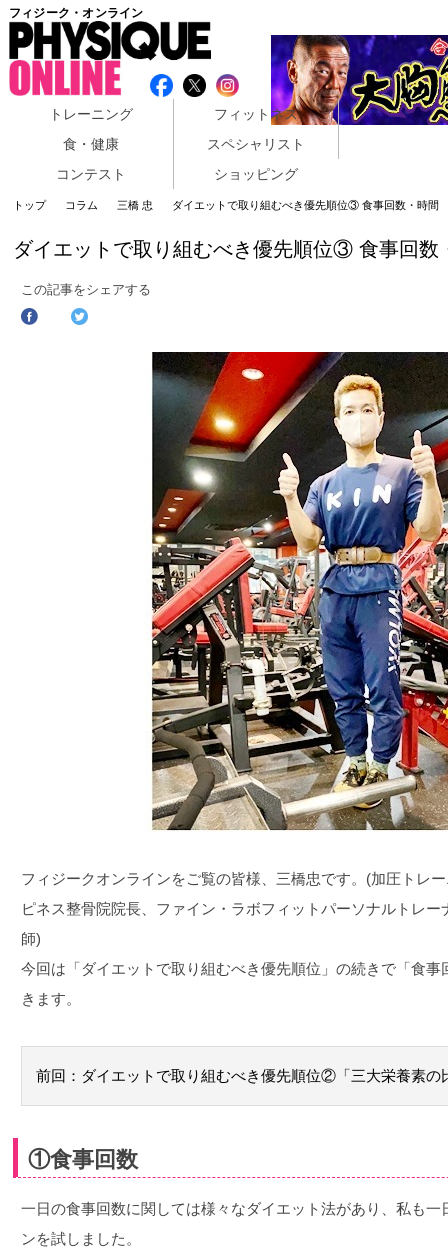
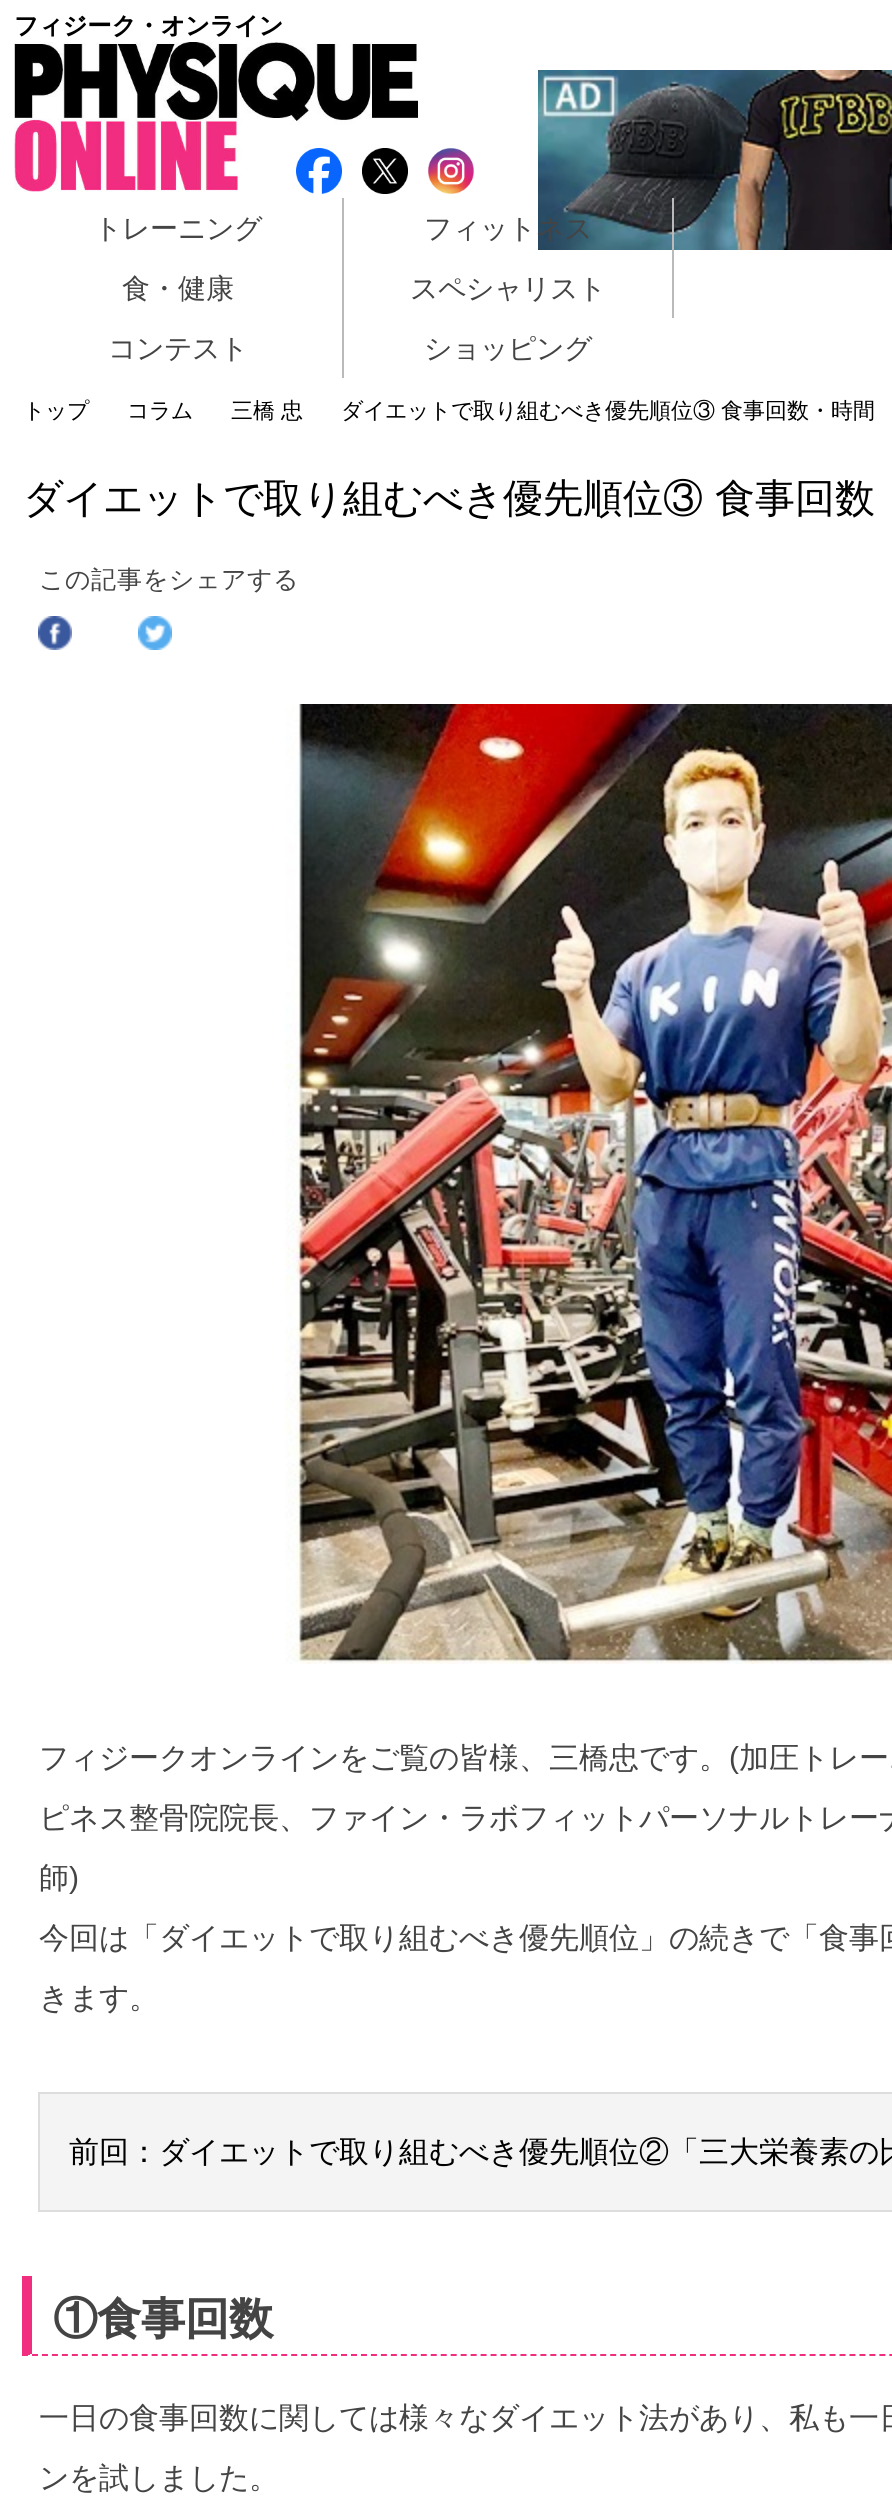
- [image]
+ [image]
